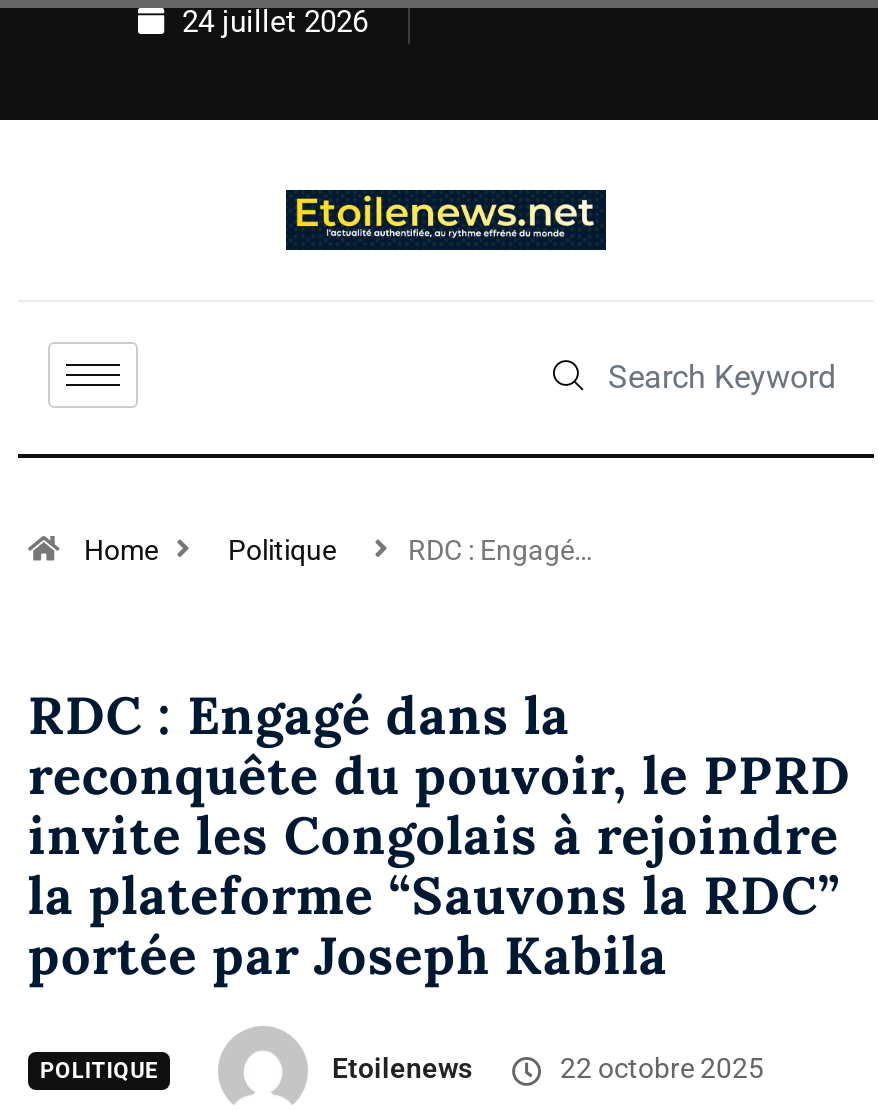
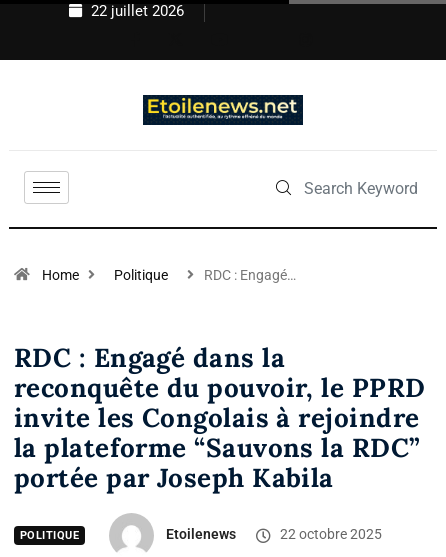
- 24 juillet 2026
+ 22 juillet 2026
